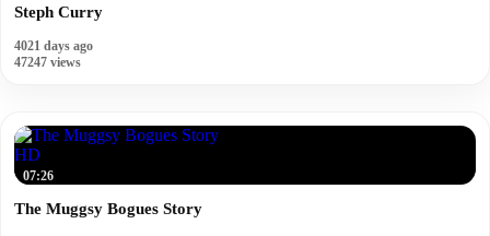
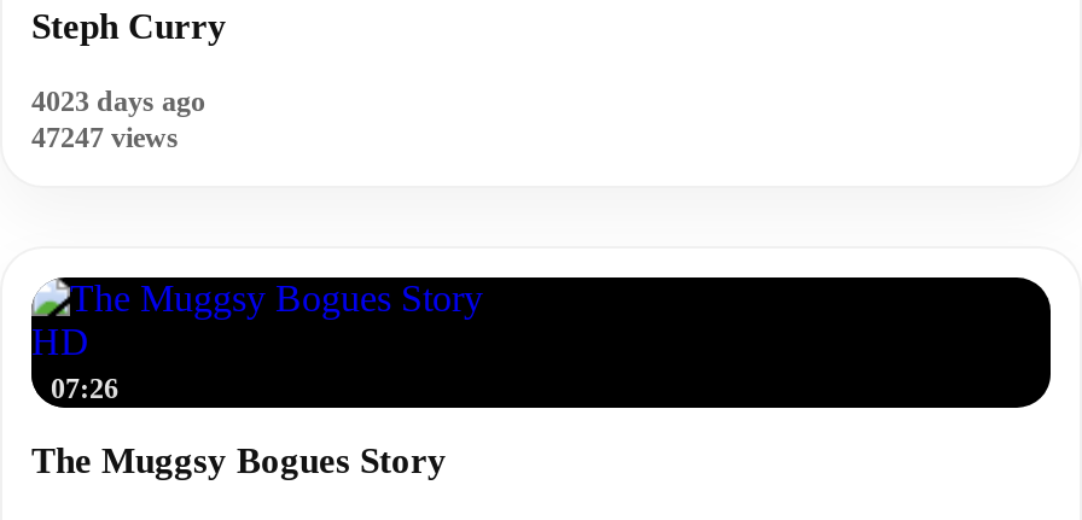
- 4021 days ago
+ 4023 days ago
